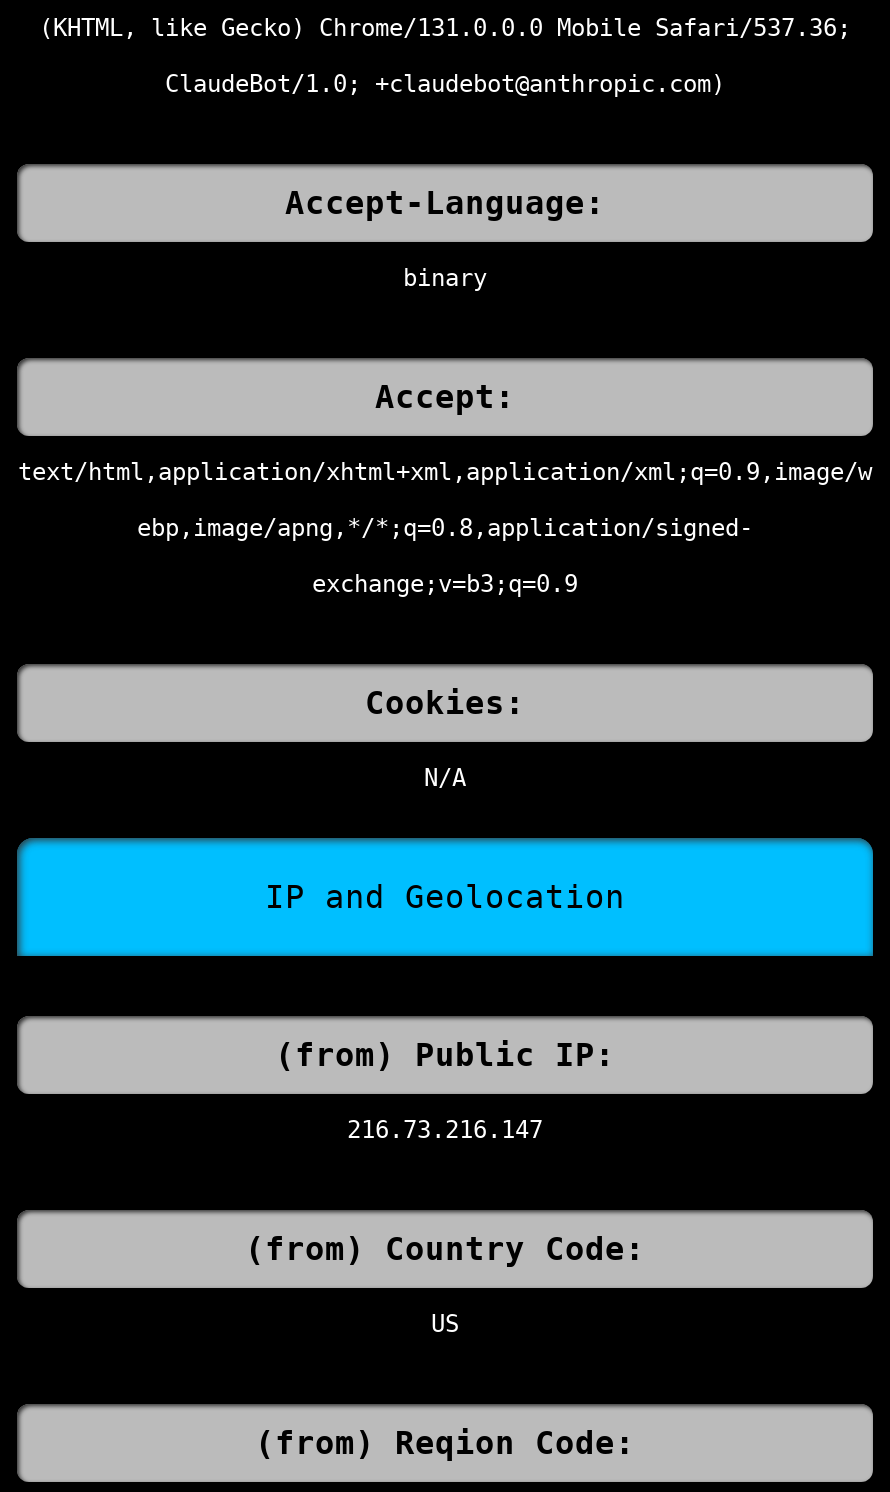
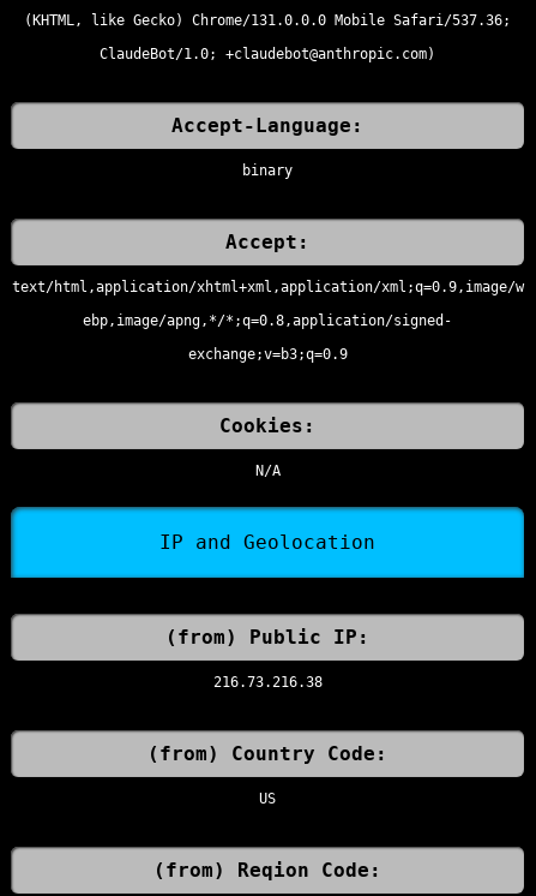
- 216.73.216.147
+ 216.73.216.38
